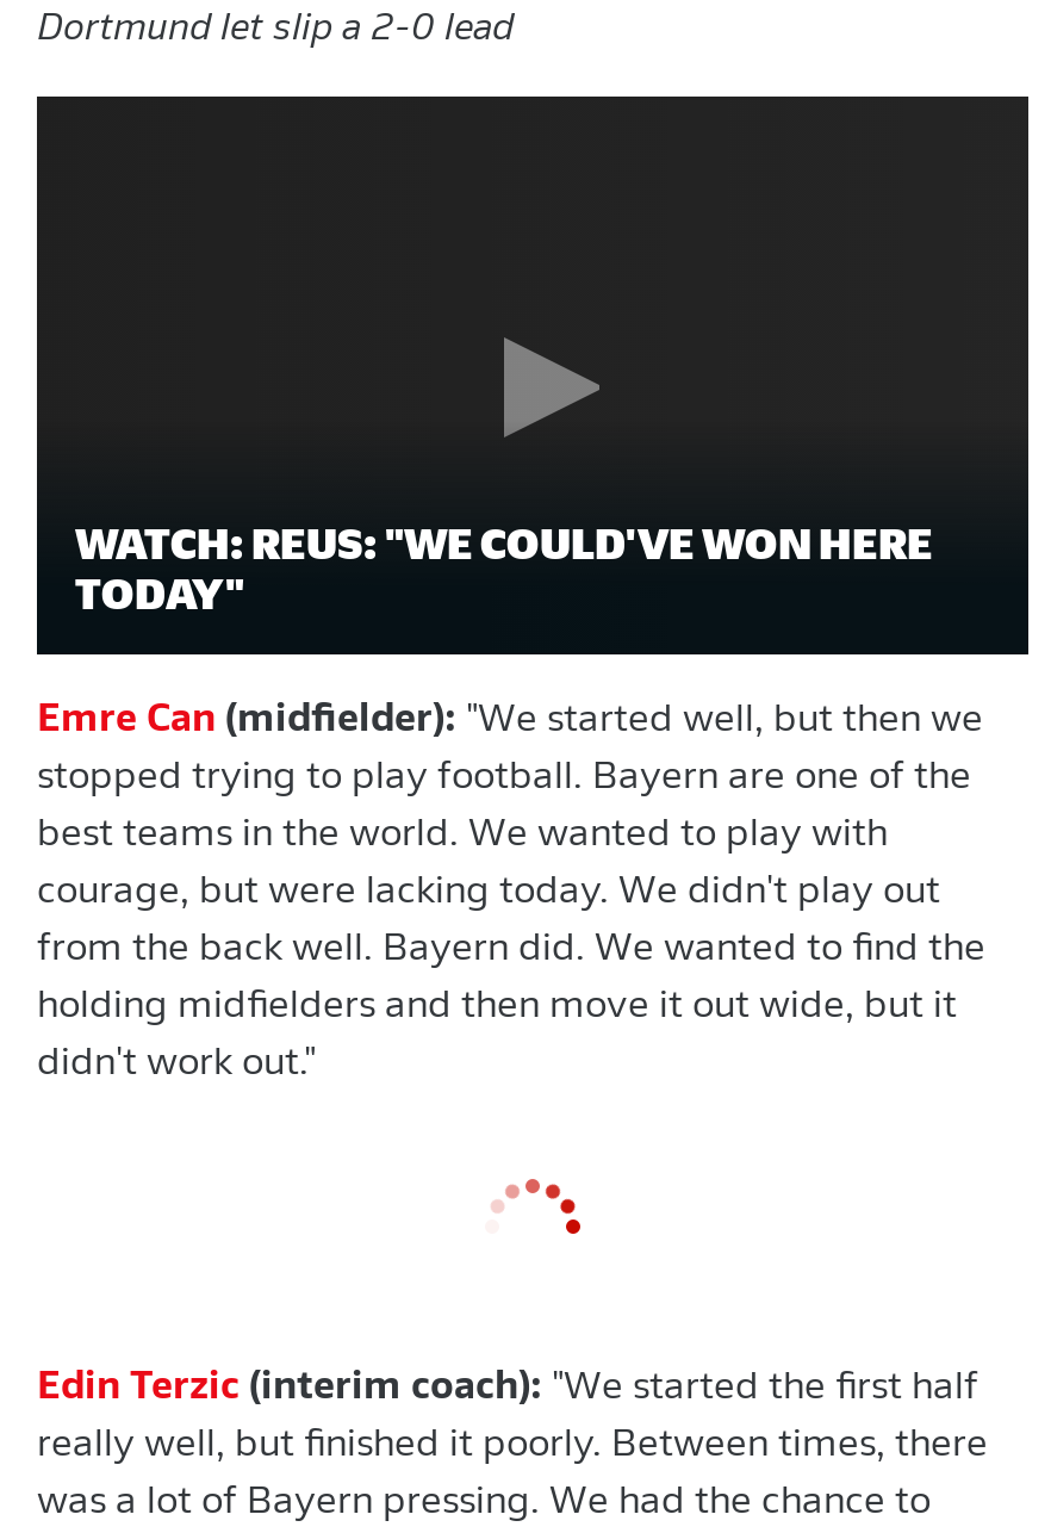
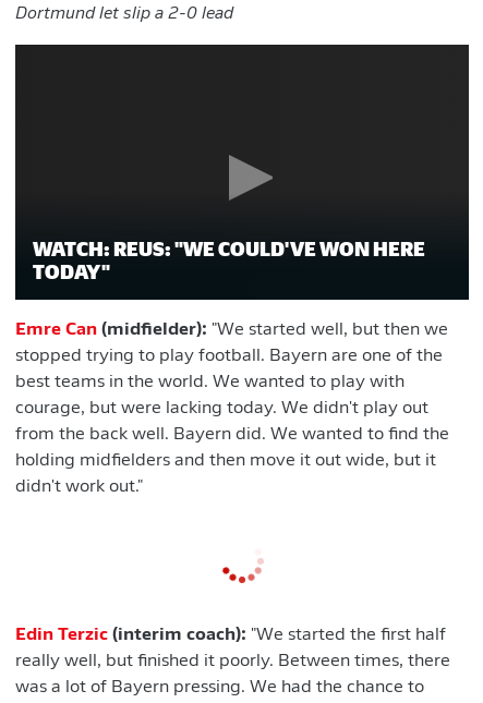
- [image]
+ [image]
